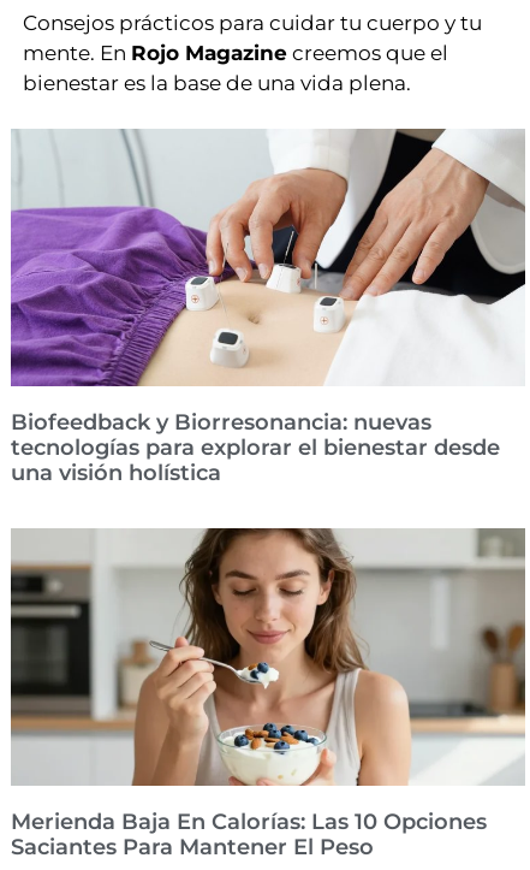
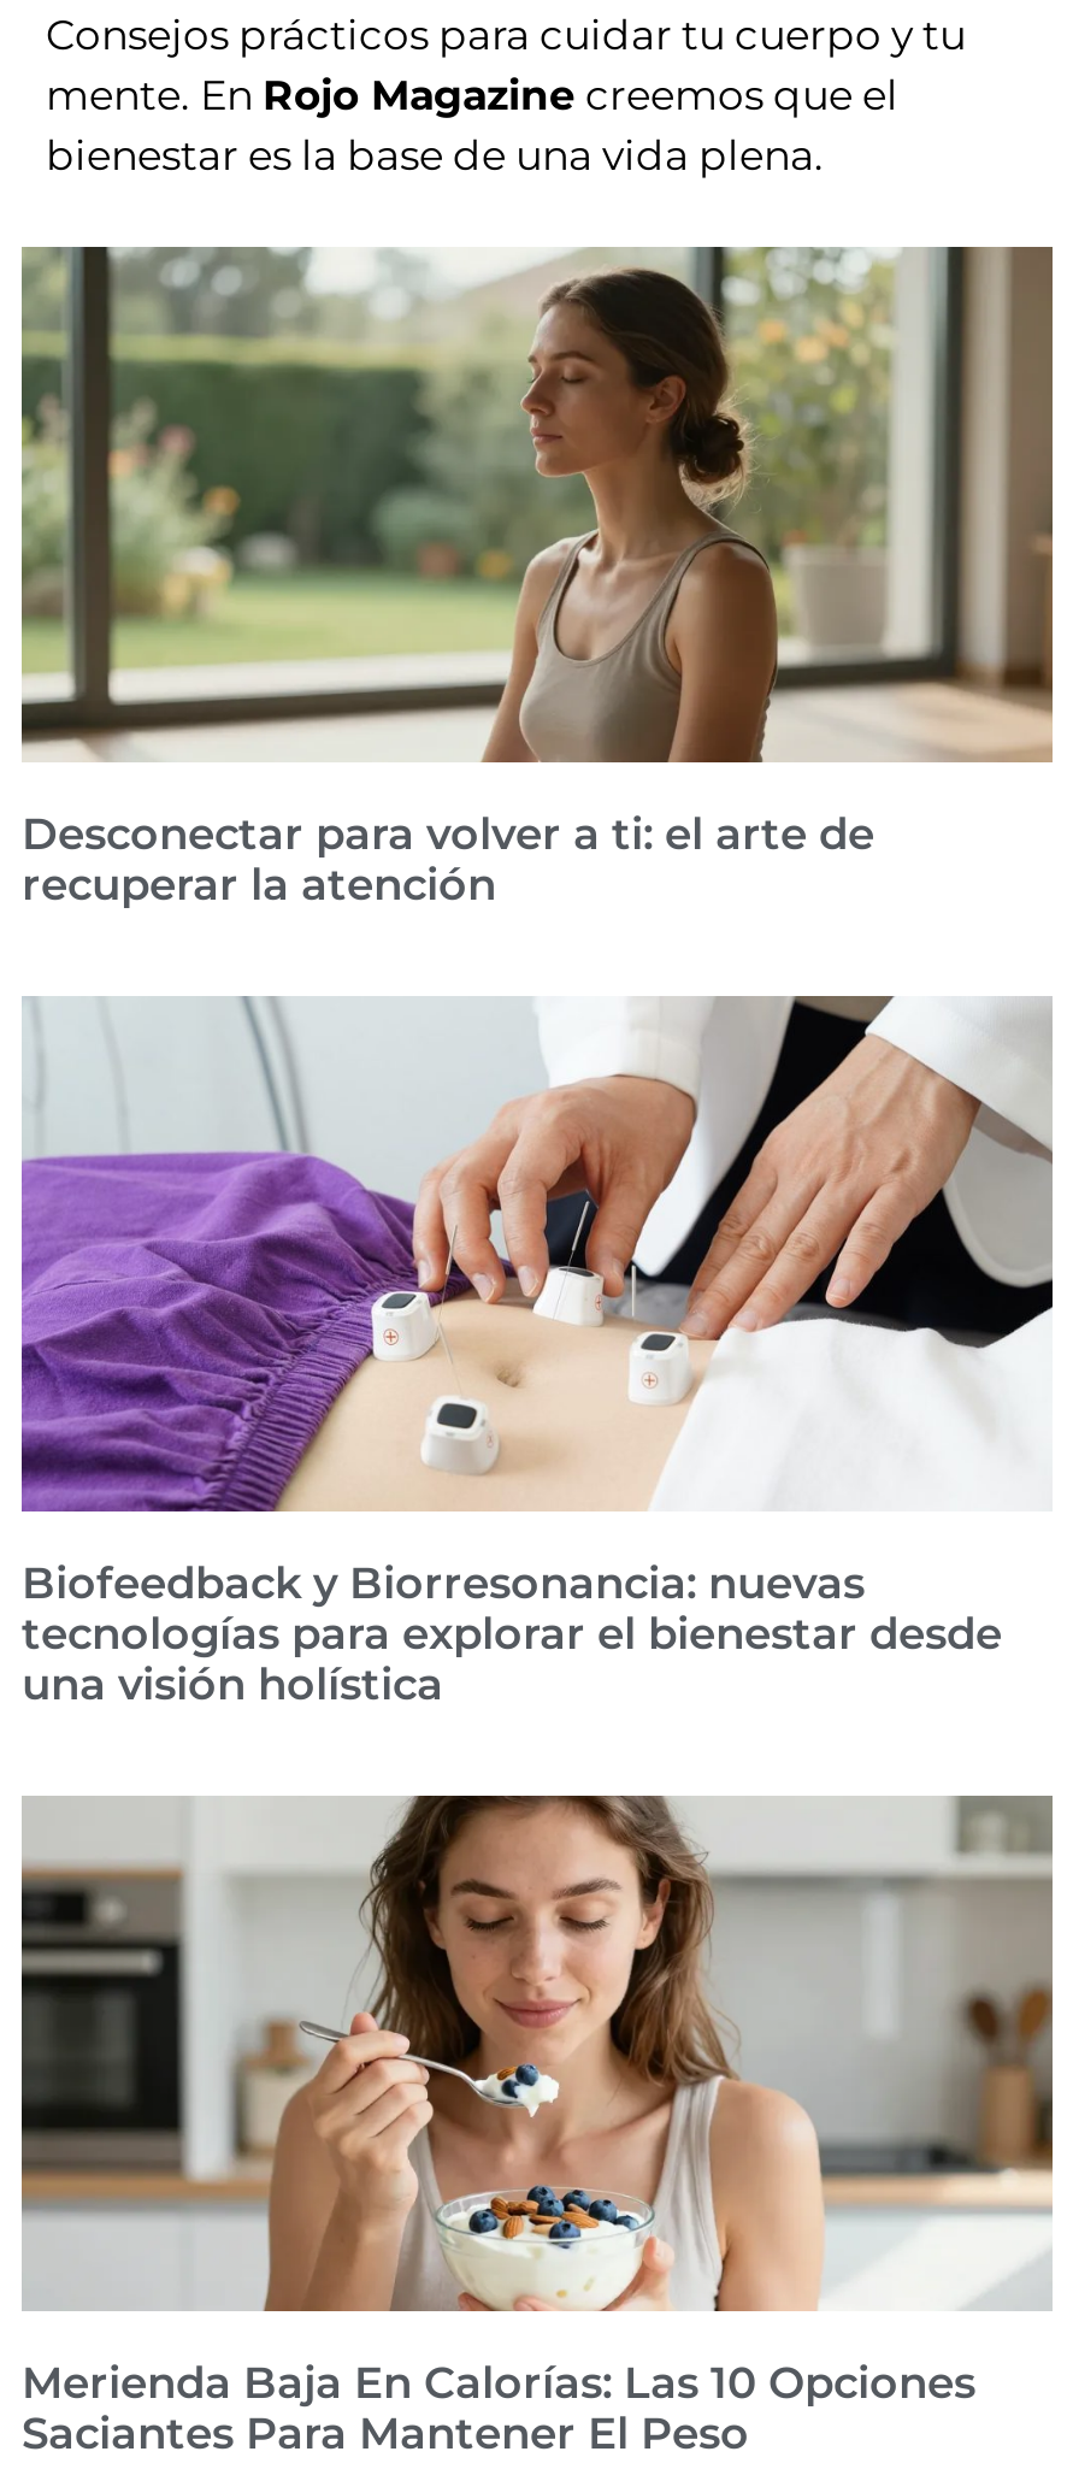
+ [image]
+ Desconectar para volver a ti: el arte de
+ recuperar la atención
